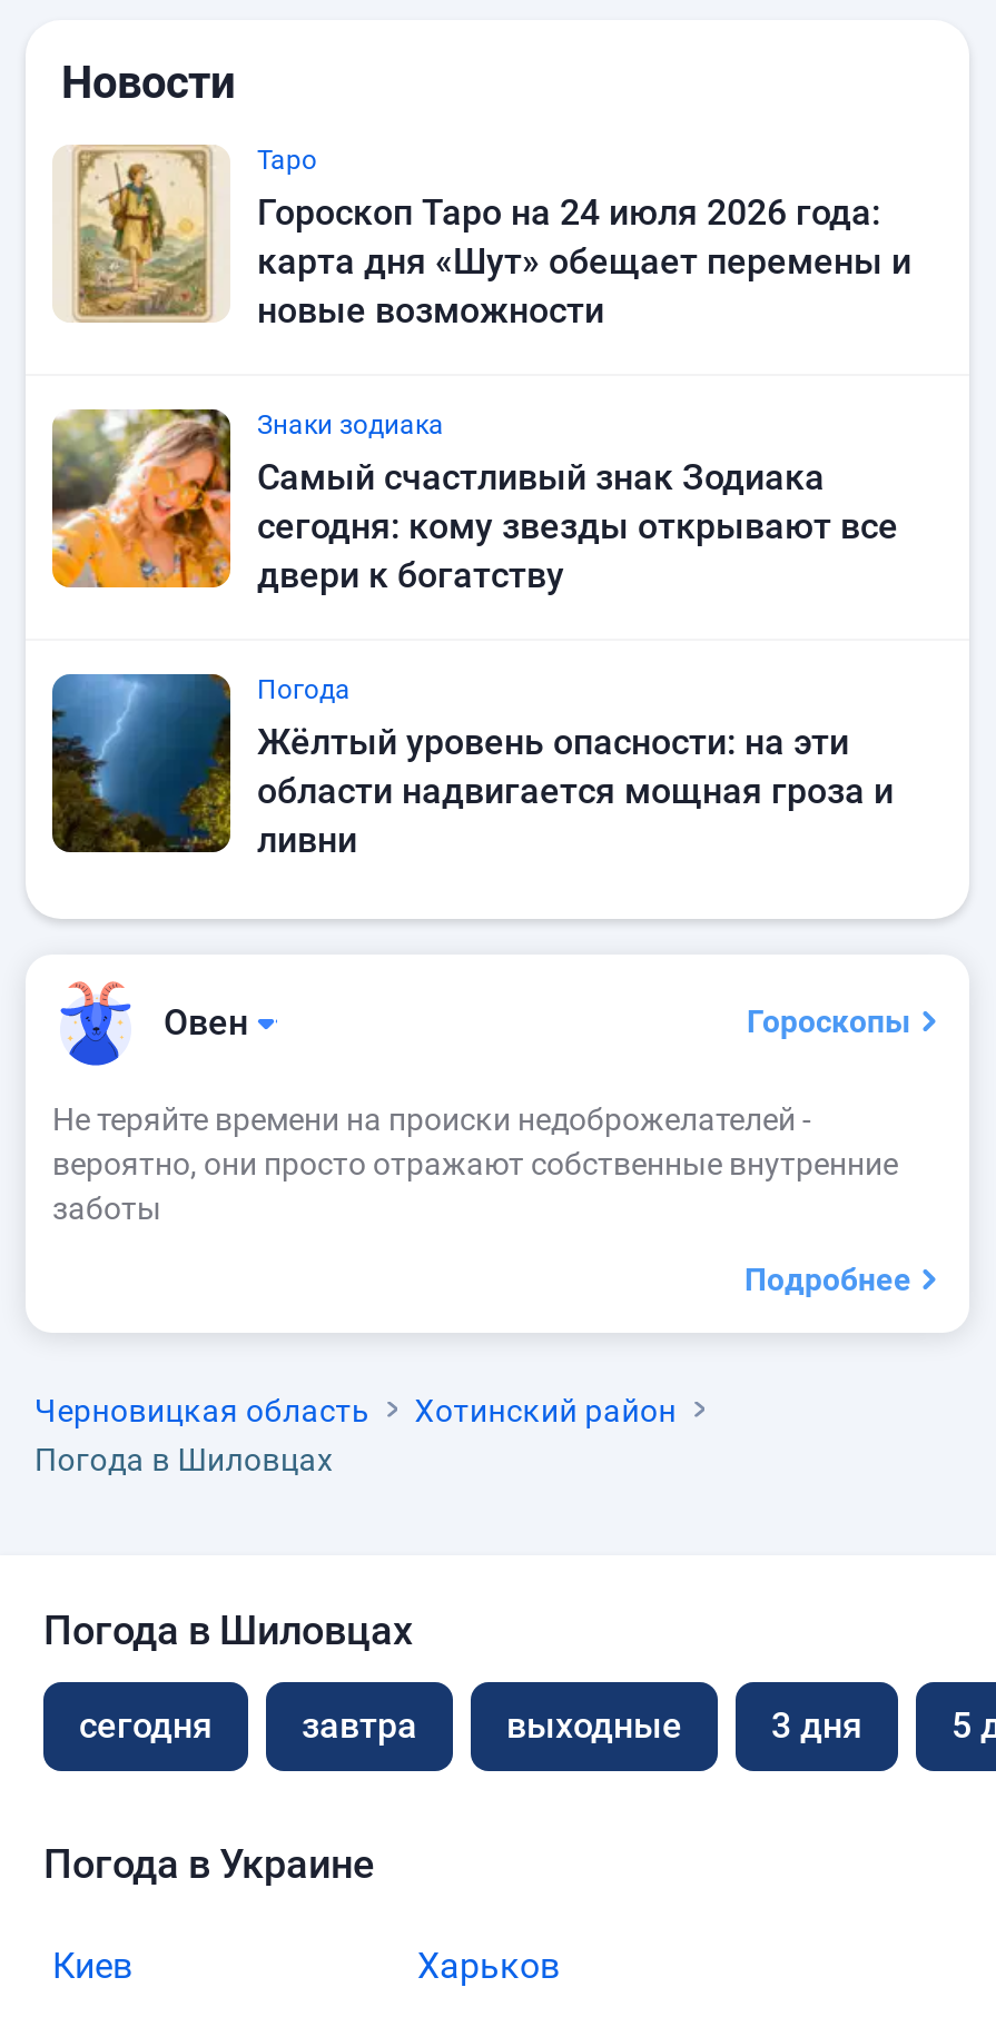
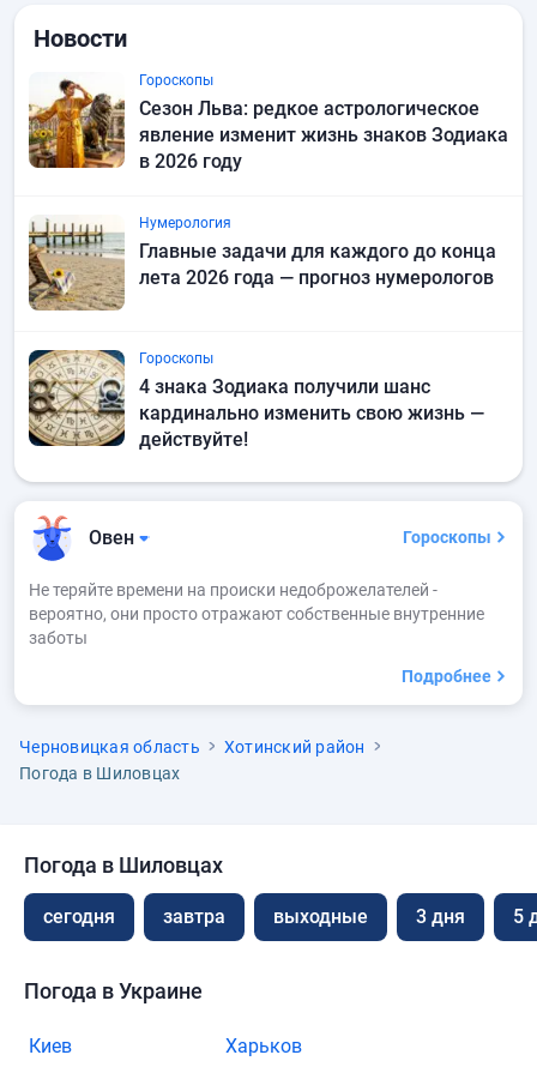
- [image]
- Таро
- Гороскоп Таро на 24 июля 2026 года:
- карта дня «Шут» обещает перемены и
- новые возможности
+ [image]
+ Гороскопы
+ Сезон Льва: редкое астрологическое
+ явление изменит жизнь знаков Зодиака
+ в 2026 году

- [image]
- Знаки зодиака
- Самый счастливый знак Зодиака
- сегодня: кому звезды открывают все
- двери к богатству
+ [image]
+ Нумерология
+ Главные задачи для каждого до конца
+ лета 2026 года — прогноз нумерологов

- [image]
- Погода
- Жёлтый уровень опасности: на эти
- области надвигается мощная гроза и
- ливни
+ [image]
+ Гороскопы
+ 4 знака Зодиака получили шанс
+ кардинально изменить свою жизнь —
+ действуйте!
